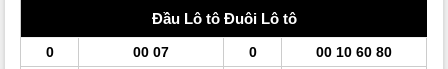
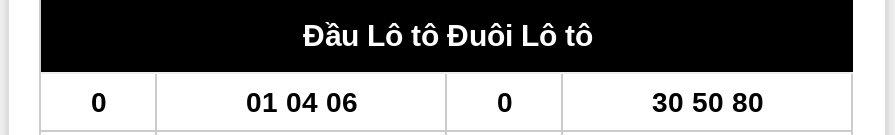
- 00 07
+ 01 04 06

- 00 10 60 80
+ 30 50 80
